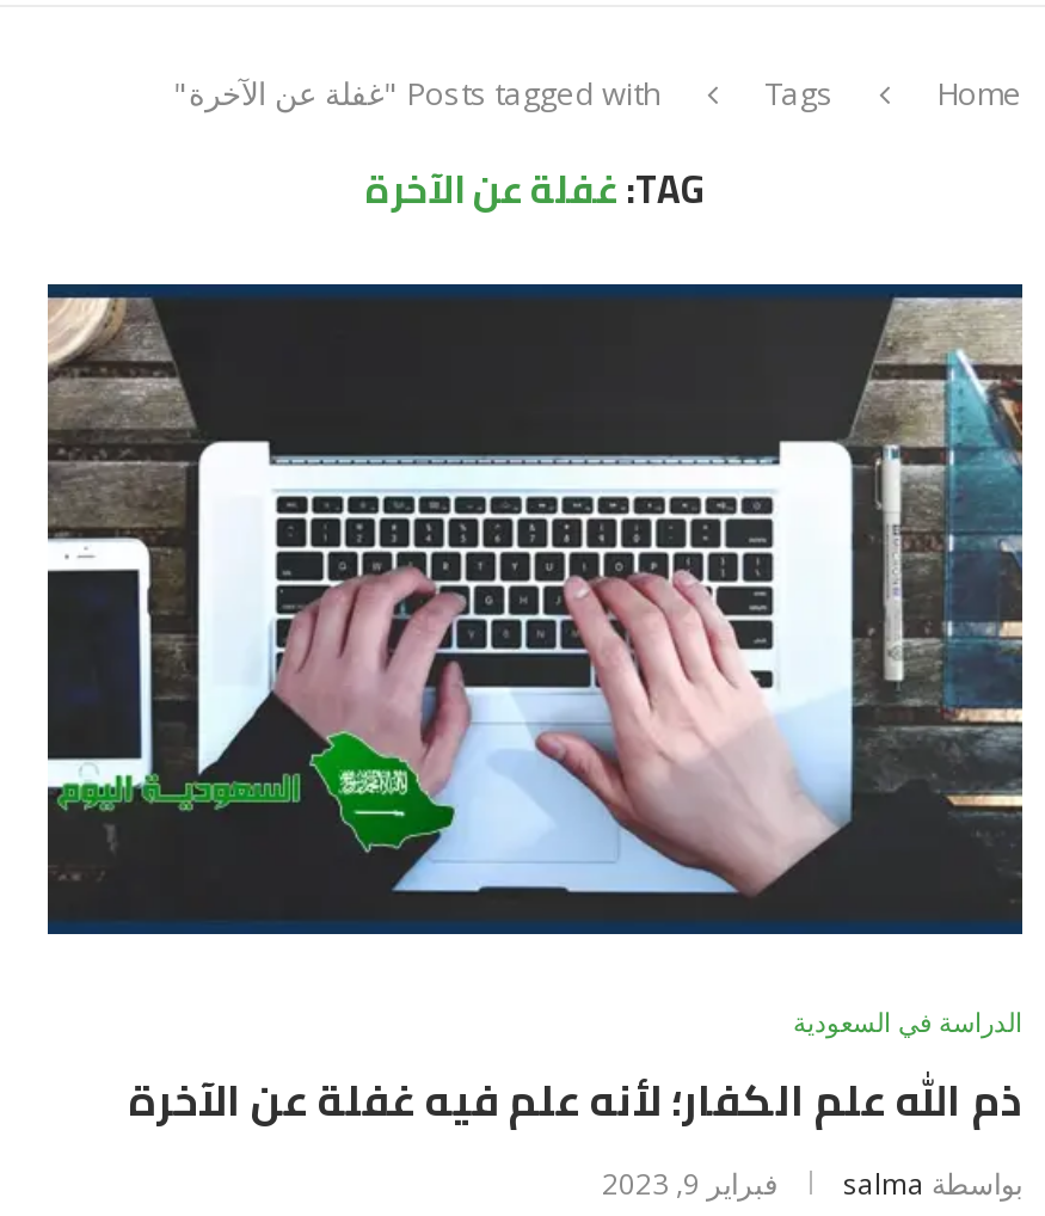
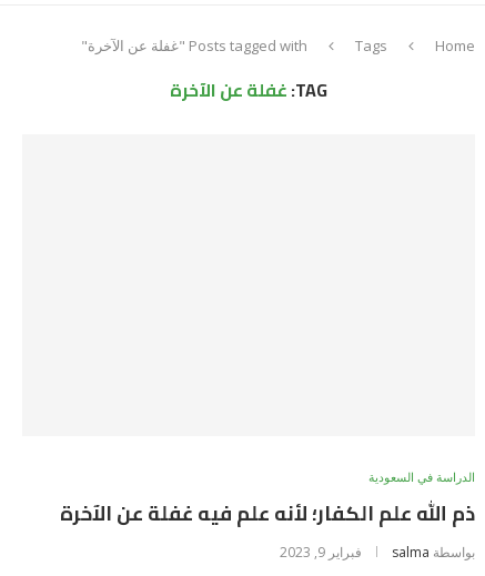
- [image]
